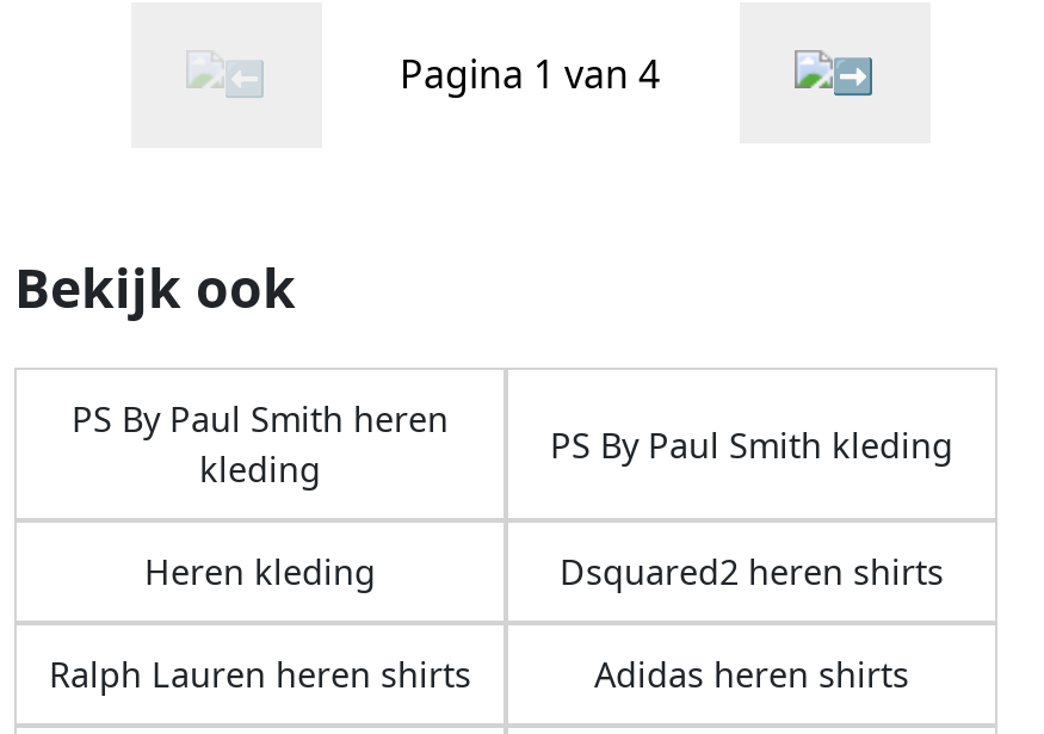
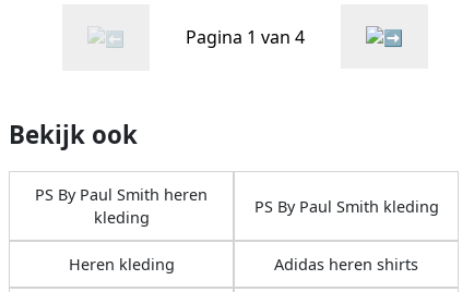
- Dsquared2 heren shirts
- Ralph Lauren heren shirts
